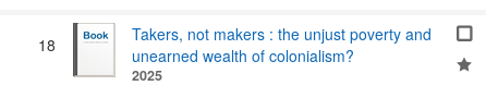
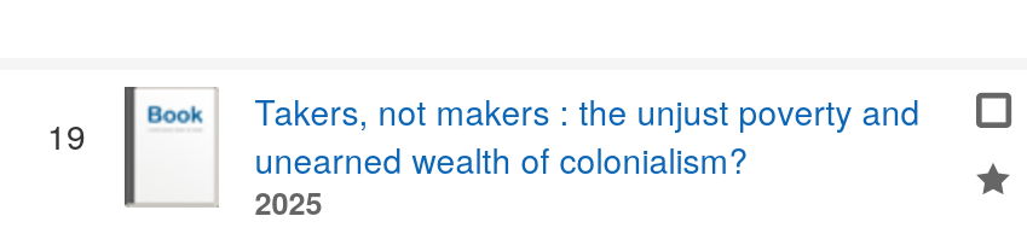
- 18
+ 19
